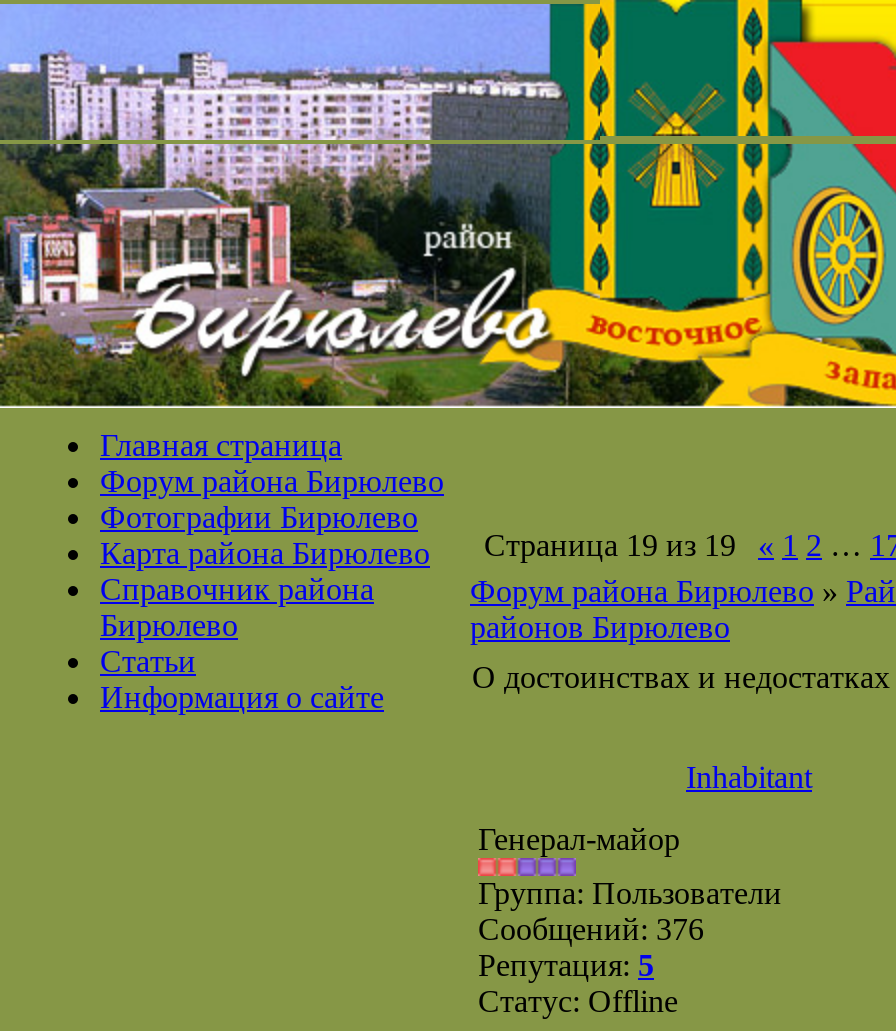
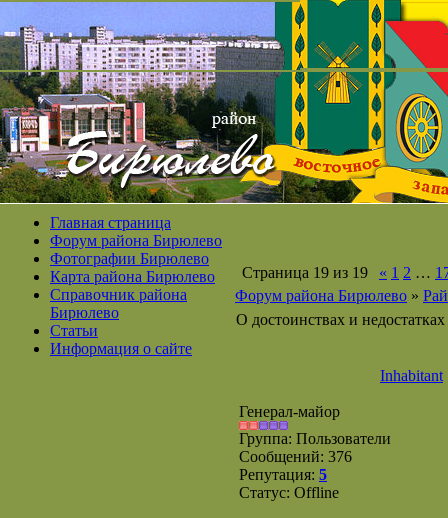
- районов Бирюлево
